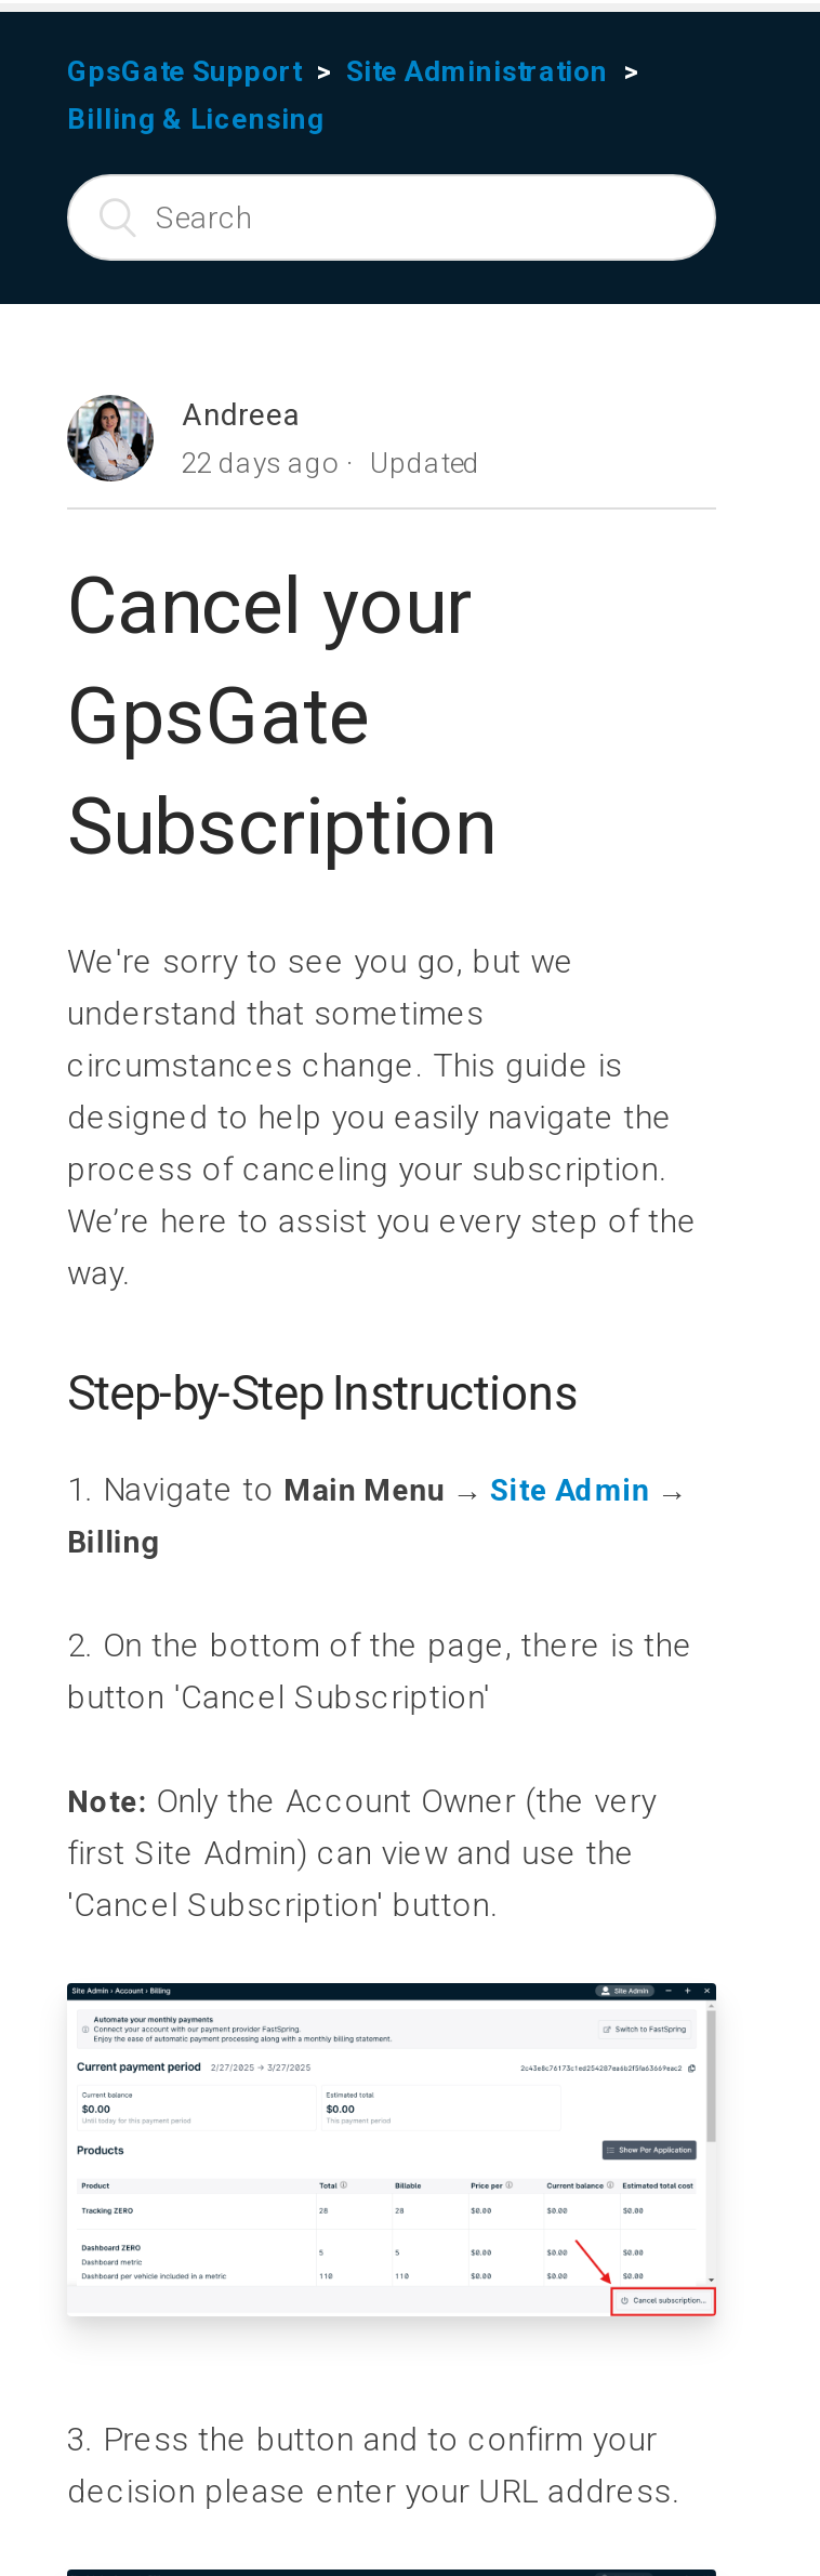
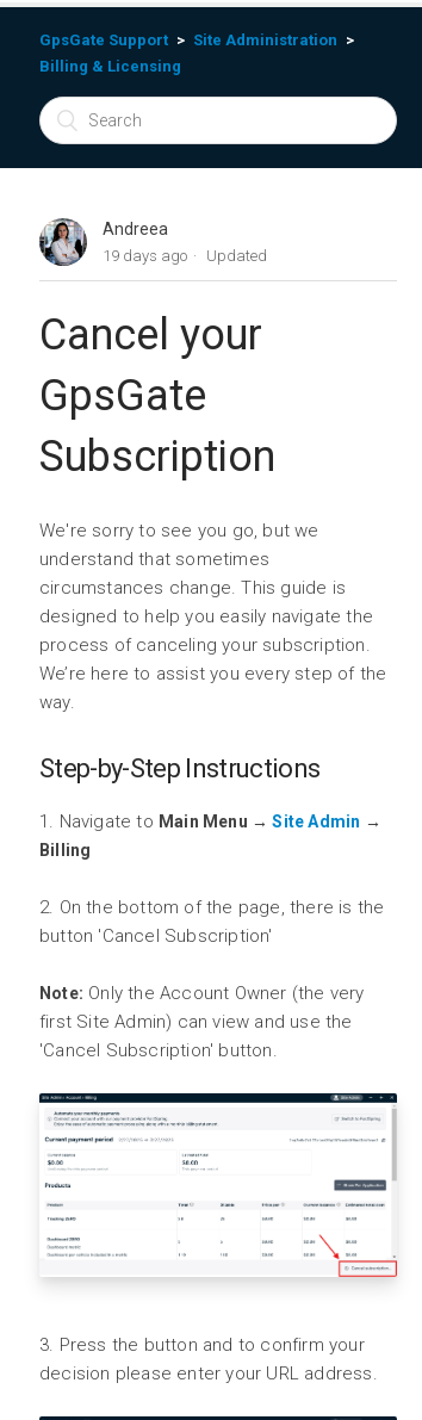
- 22 days ago Updated
+ 19 days ago Updated
